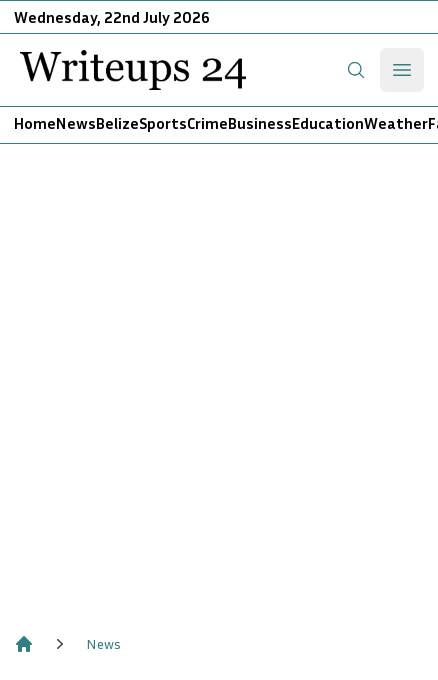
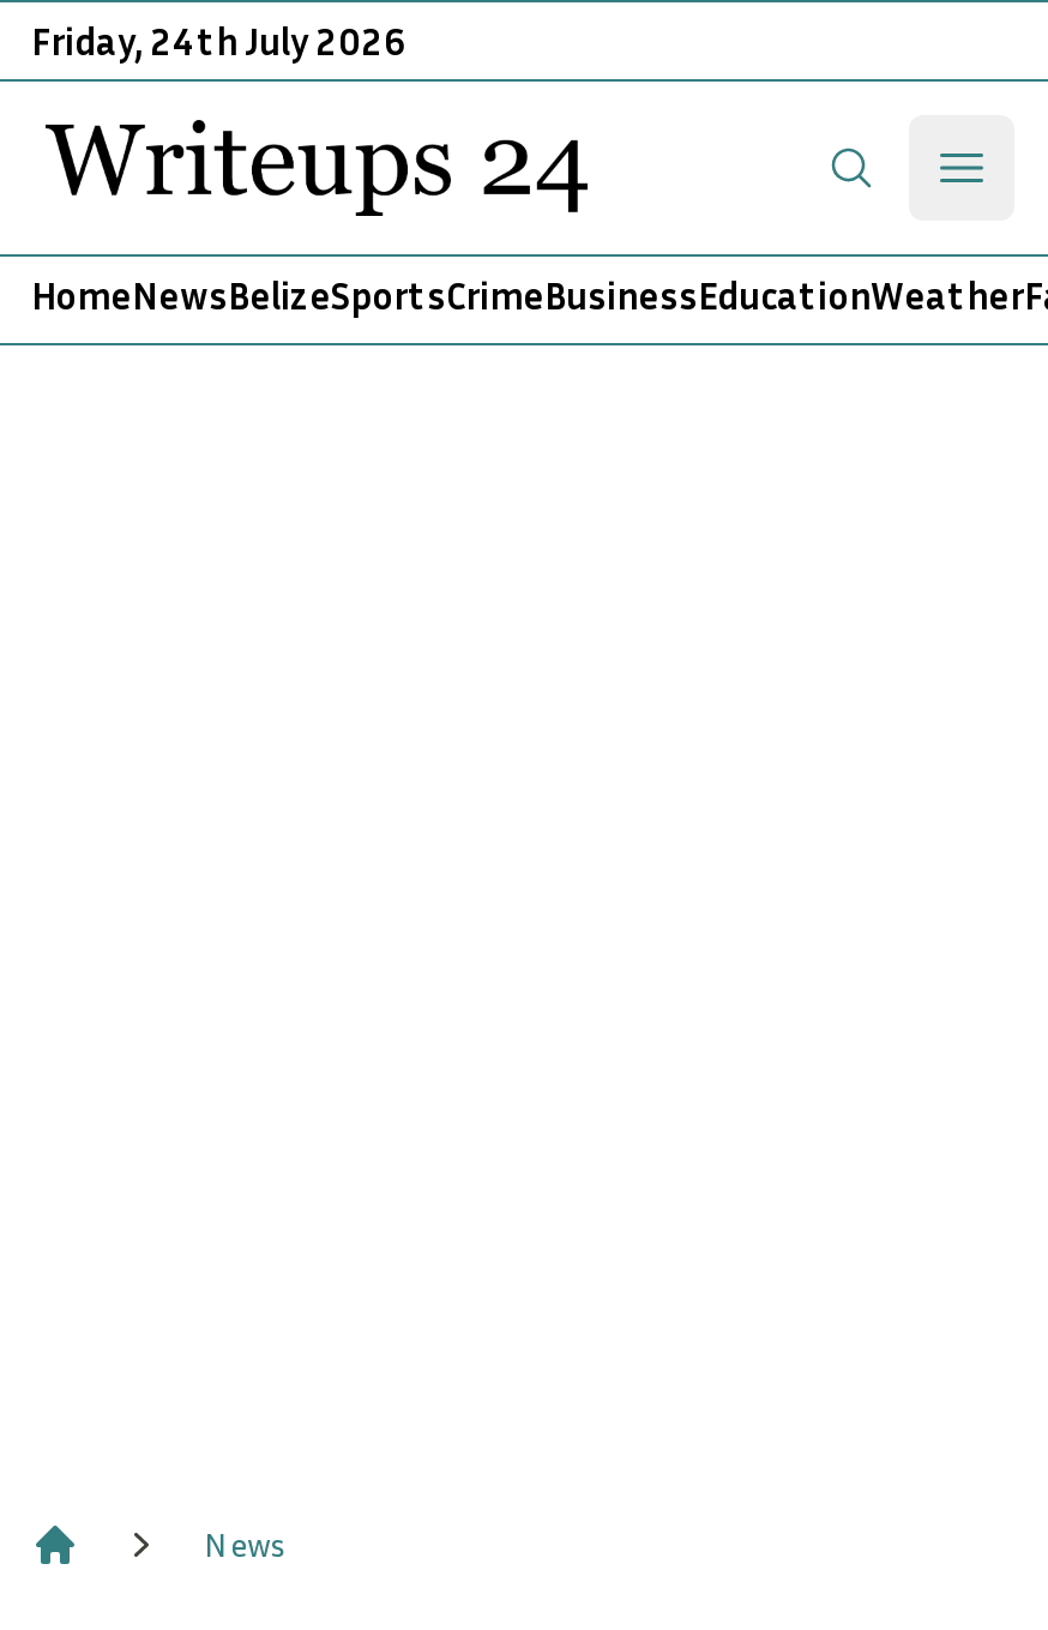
- Wednesday, 22nd July 2026
+ Friday, 24th July 2026
